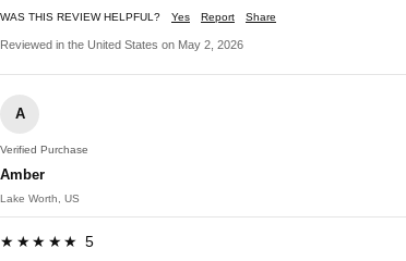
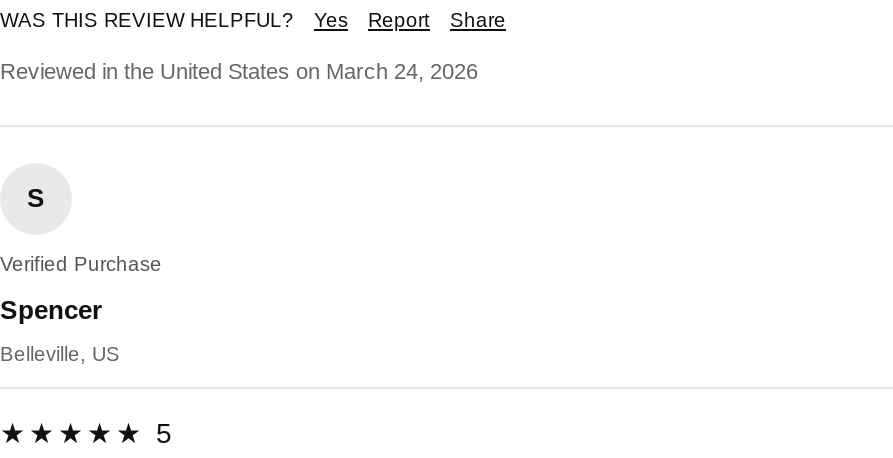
- Reviewed in the United States on May 2, 2026
+ Reviewed in the United States on March 24, 2026

- A
+ S

- Amber
+ Spencer

- Lake Worth, US
+ Belleville, US
